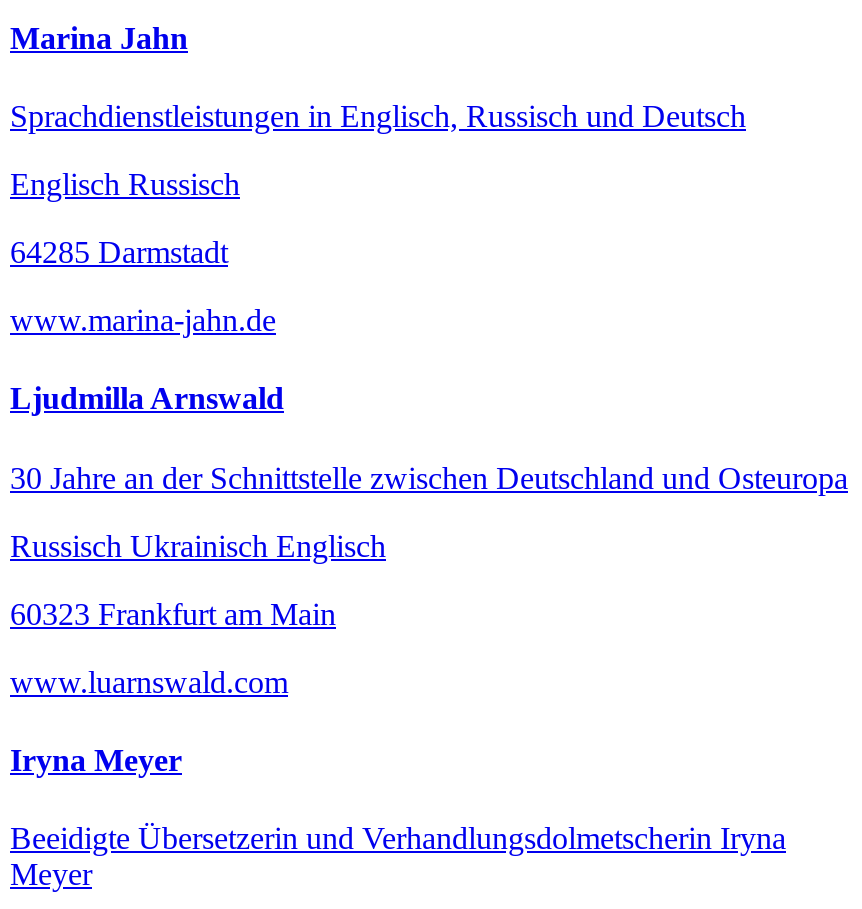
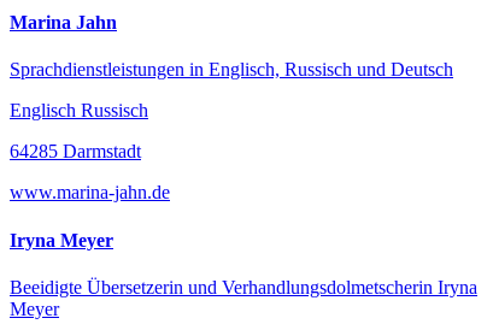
- Ljudmilla Arnswald
- 30 Jahre an der Schnittstelle zwischen Deutschland und Osteuropa
- Russisch Ukrainisch Englisch
- 60323 Frankfurt am Main
- www.luarnswald.com
